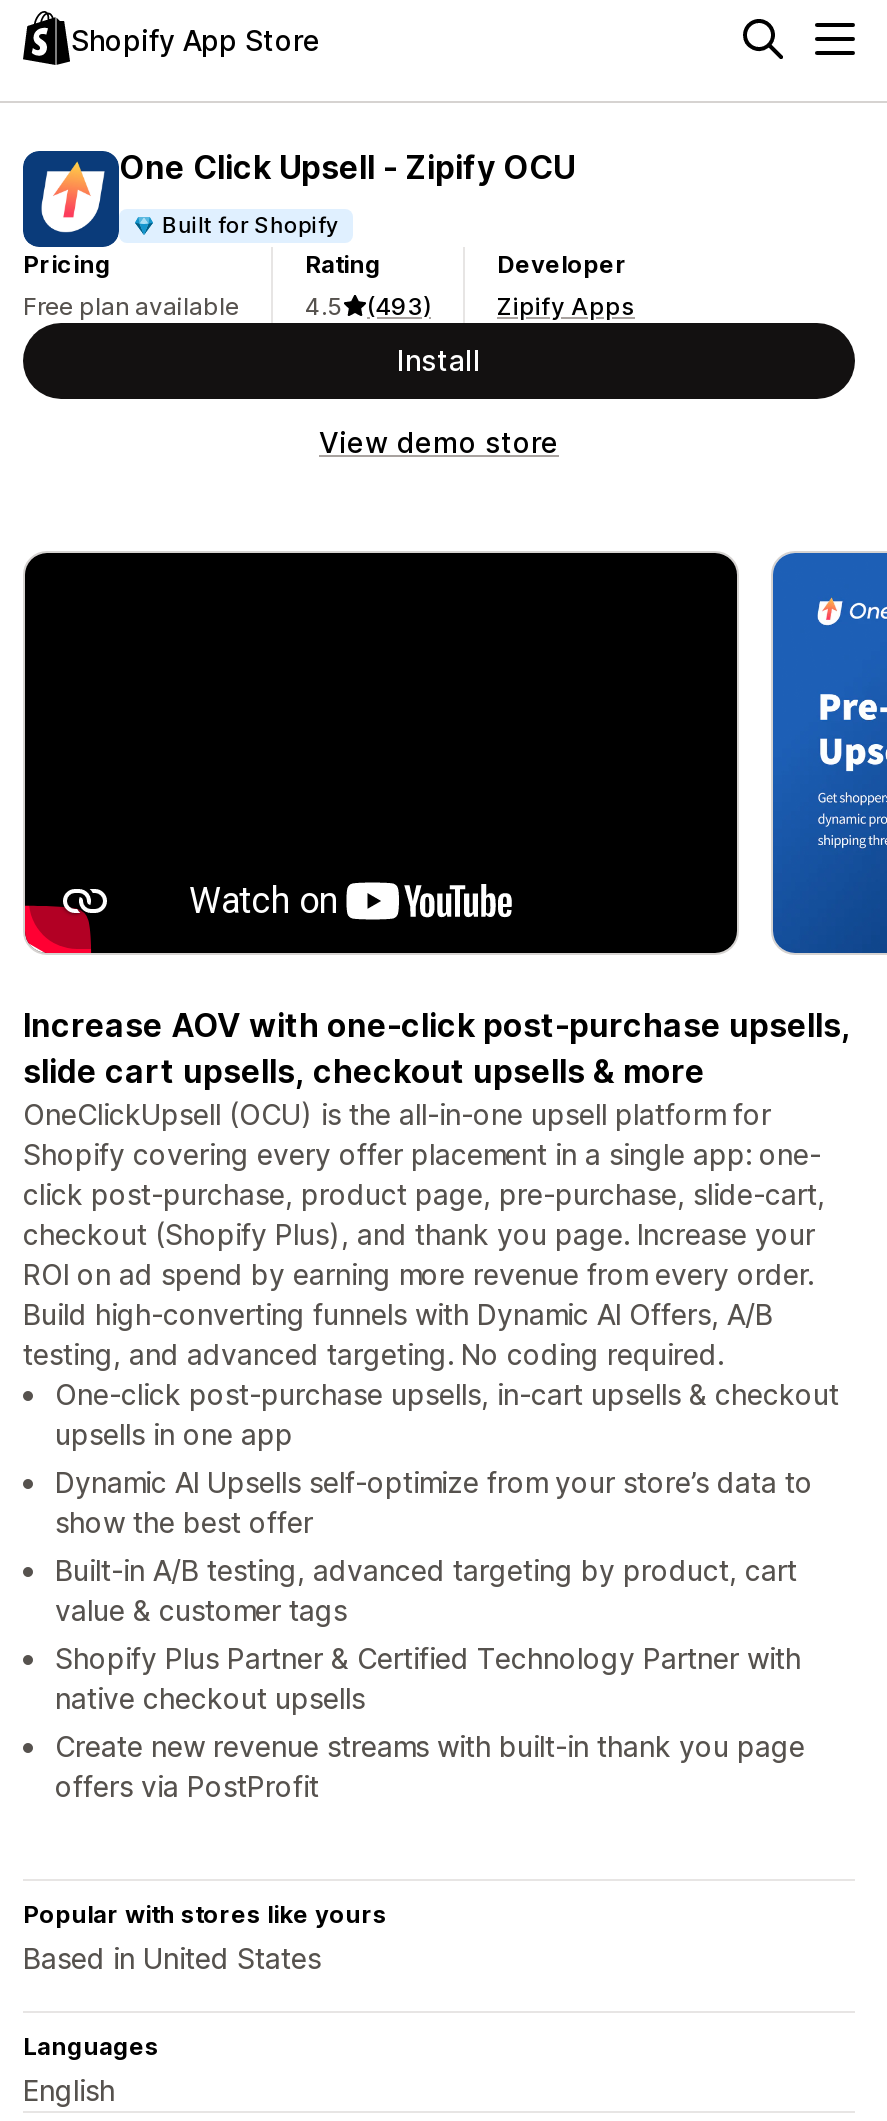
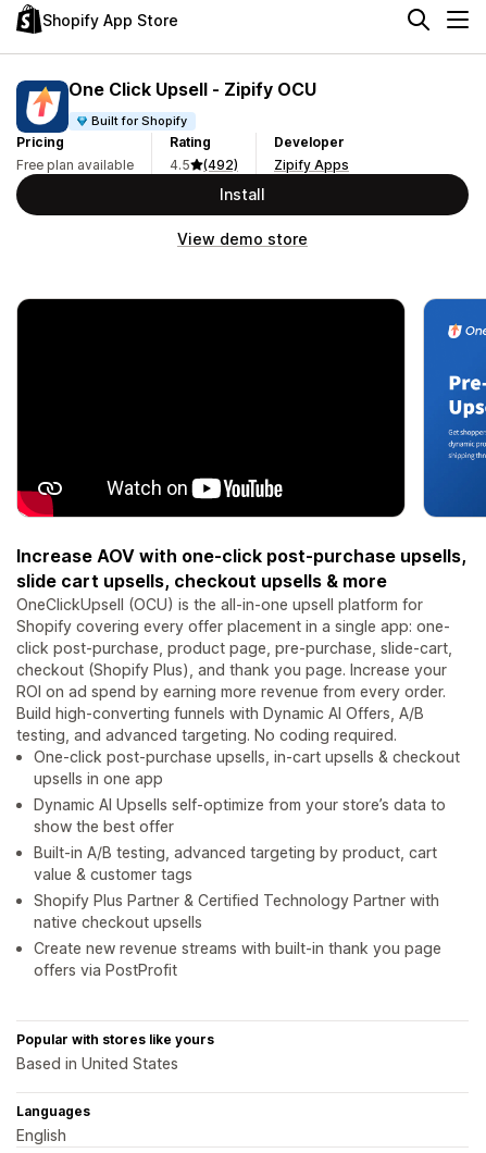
- 4.5 (493)
+ 4.5 (492)
